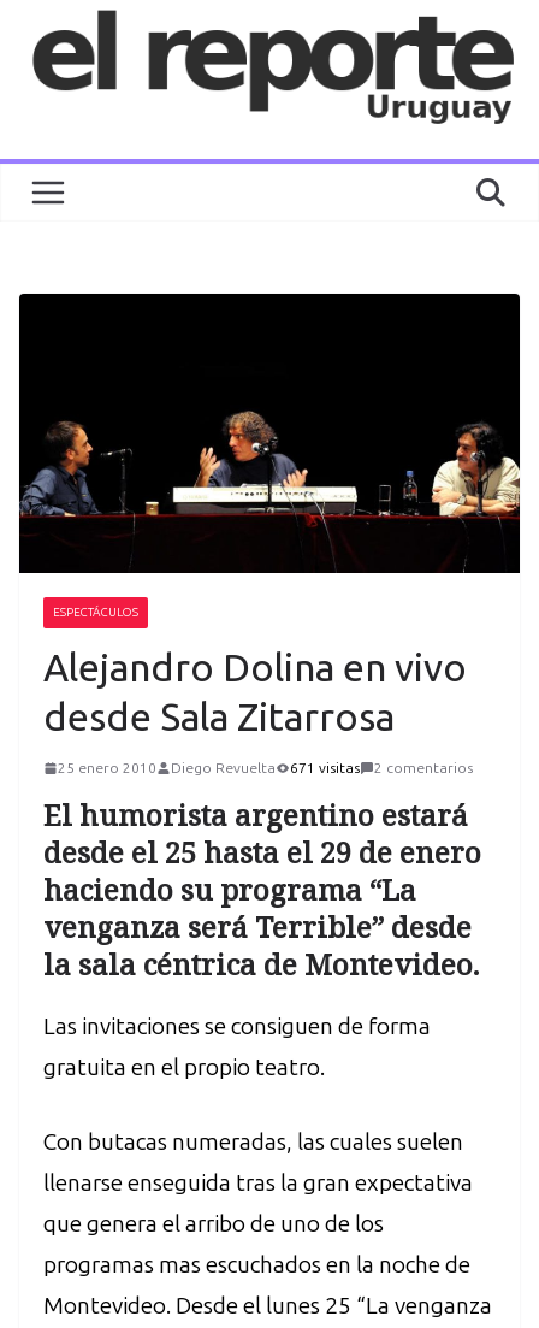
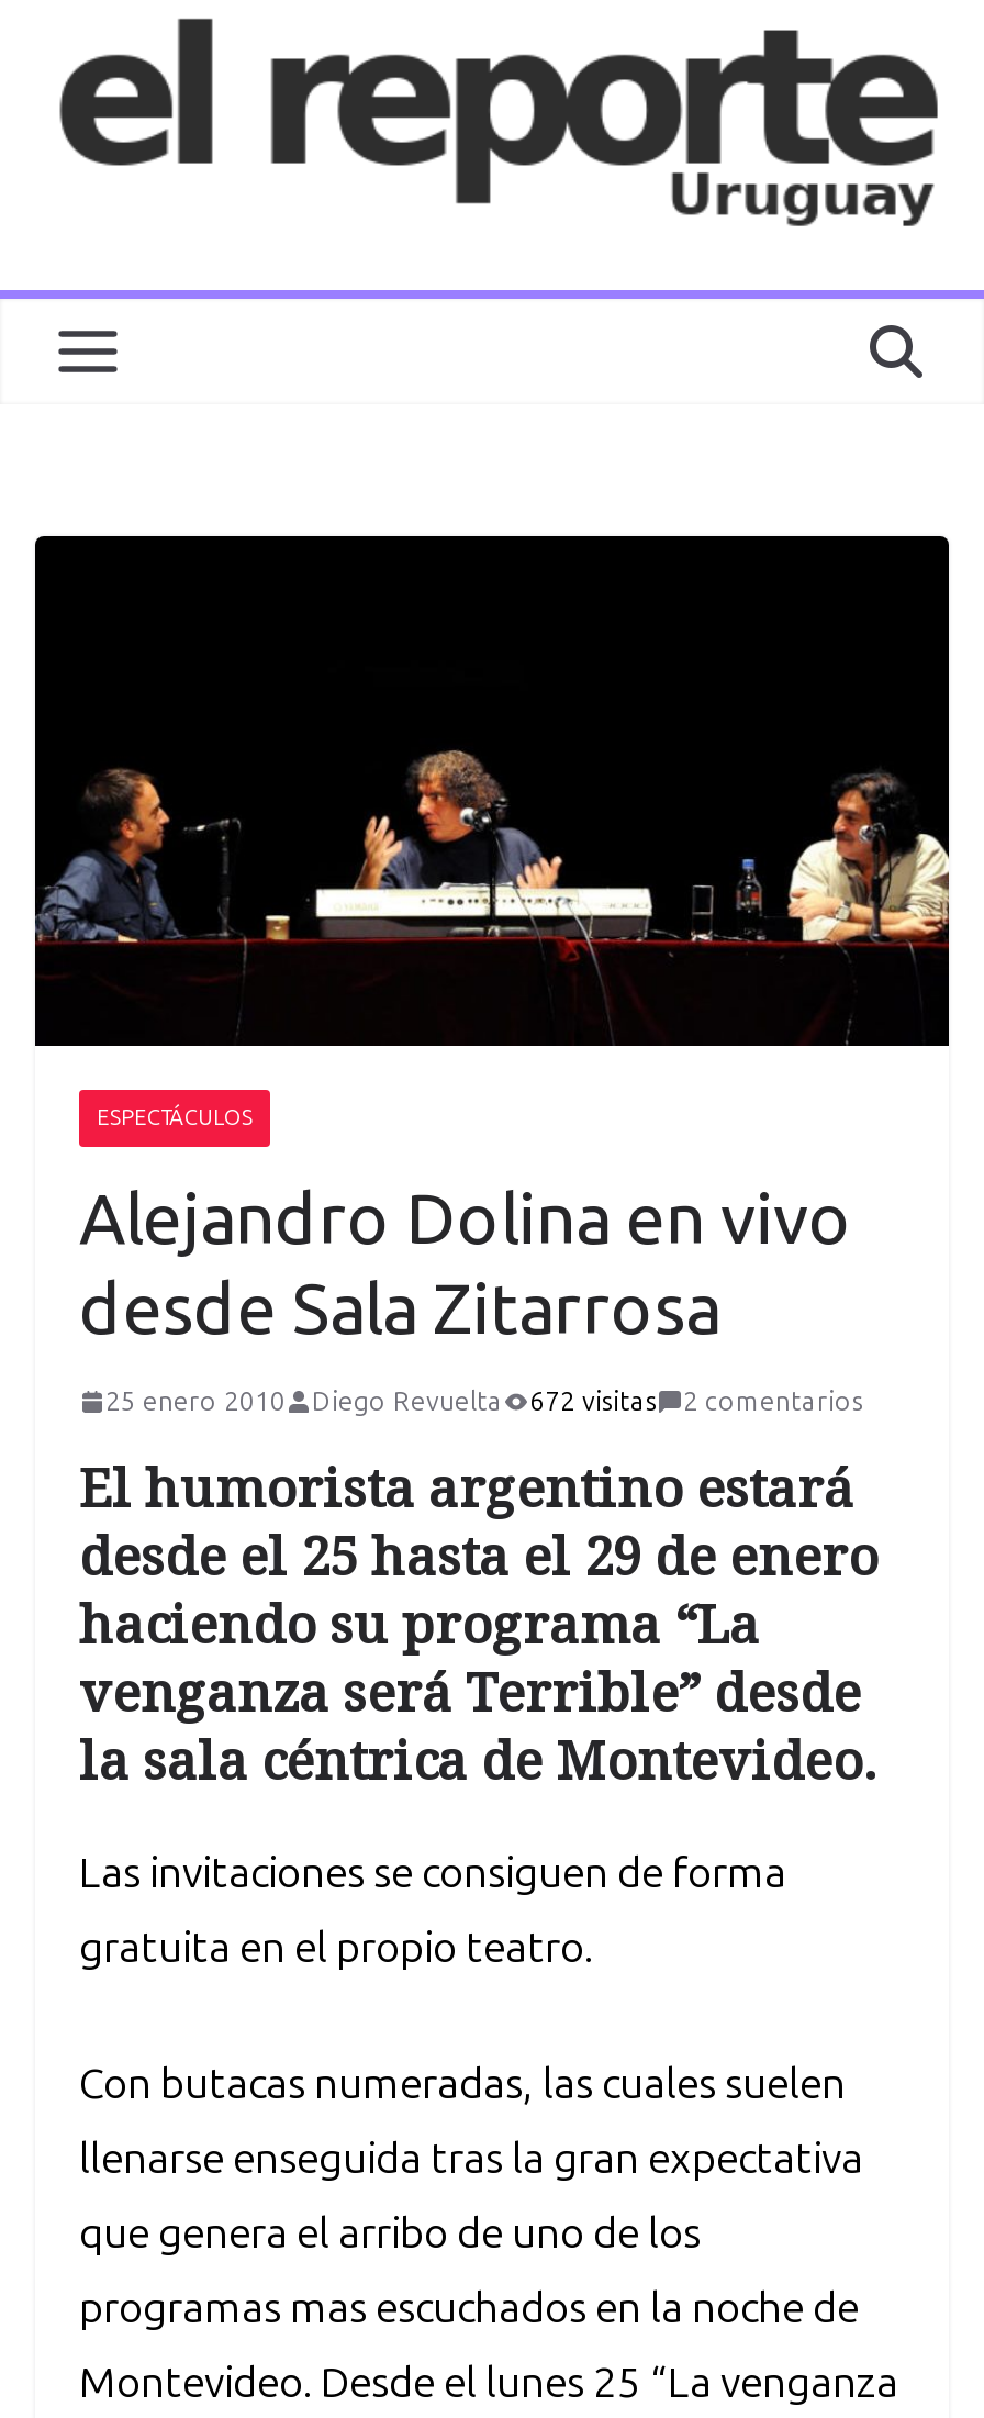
- 25 enero 2010 Diego Revuelta 671 visitas 2 comentarios
+ 25 enero 2010 Diego Revuelta 672 visitas 2 comentarios
